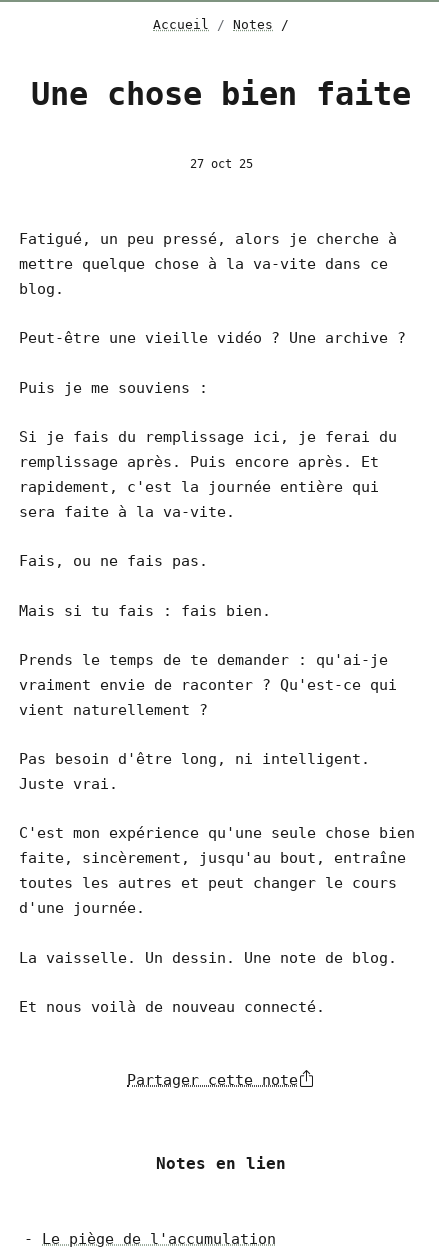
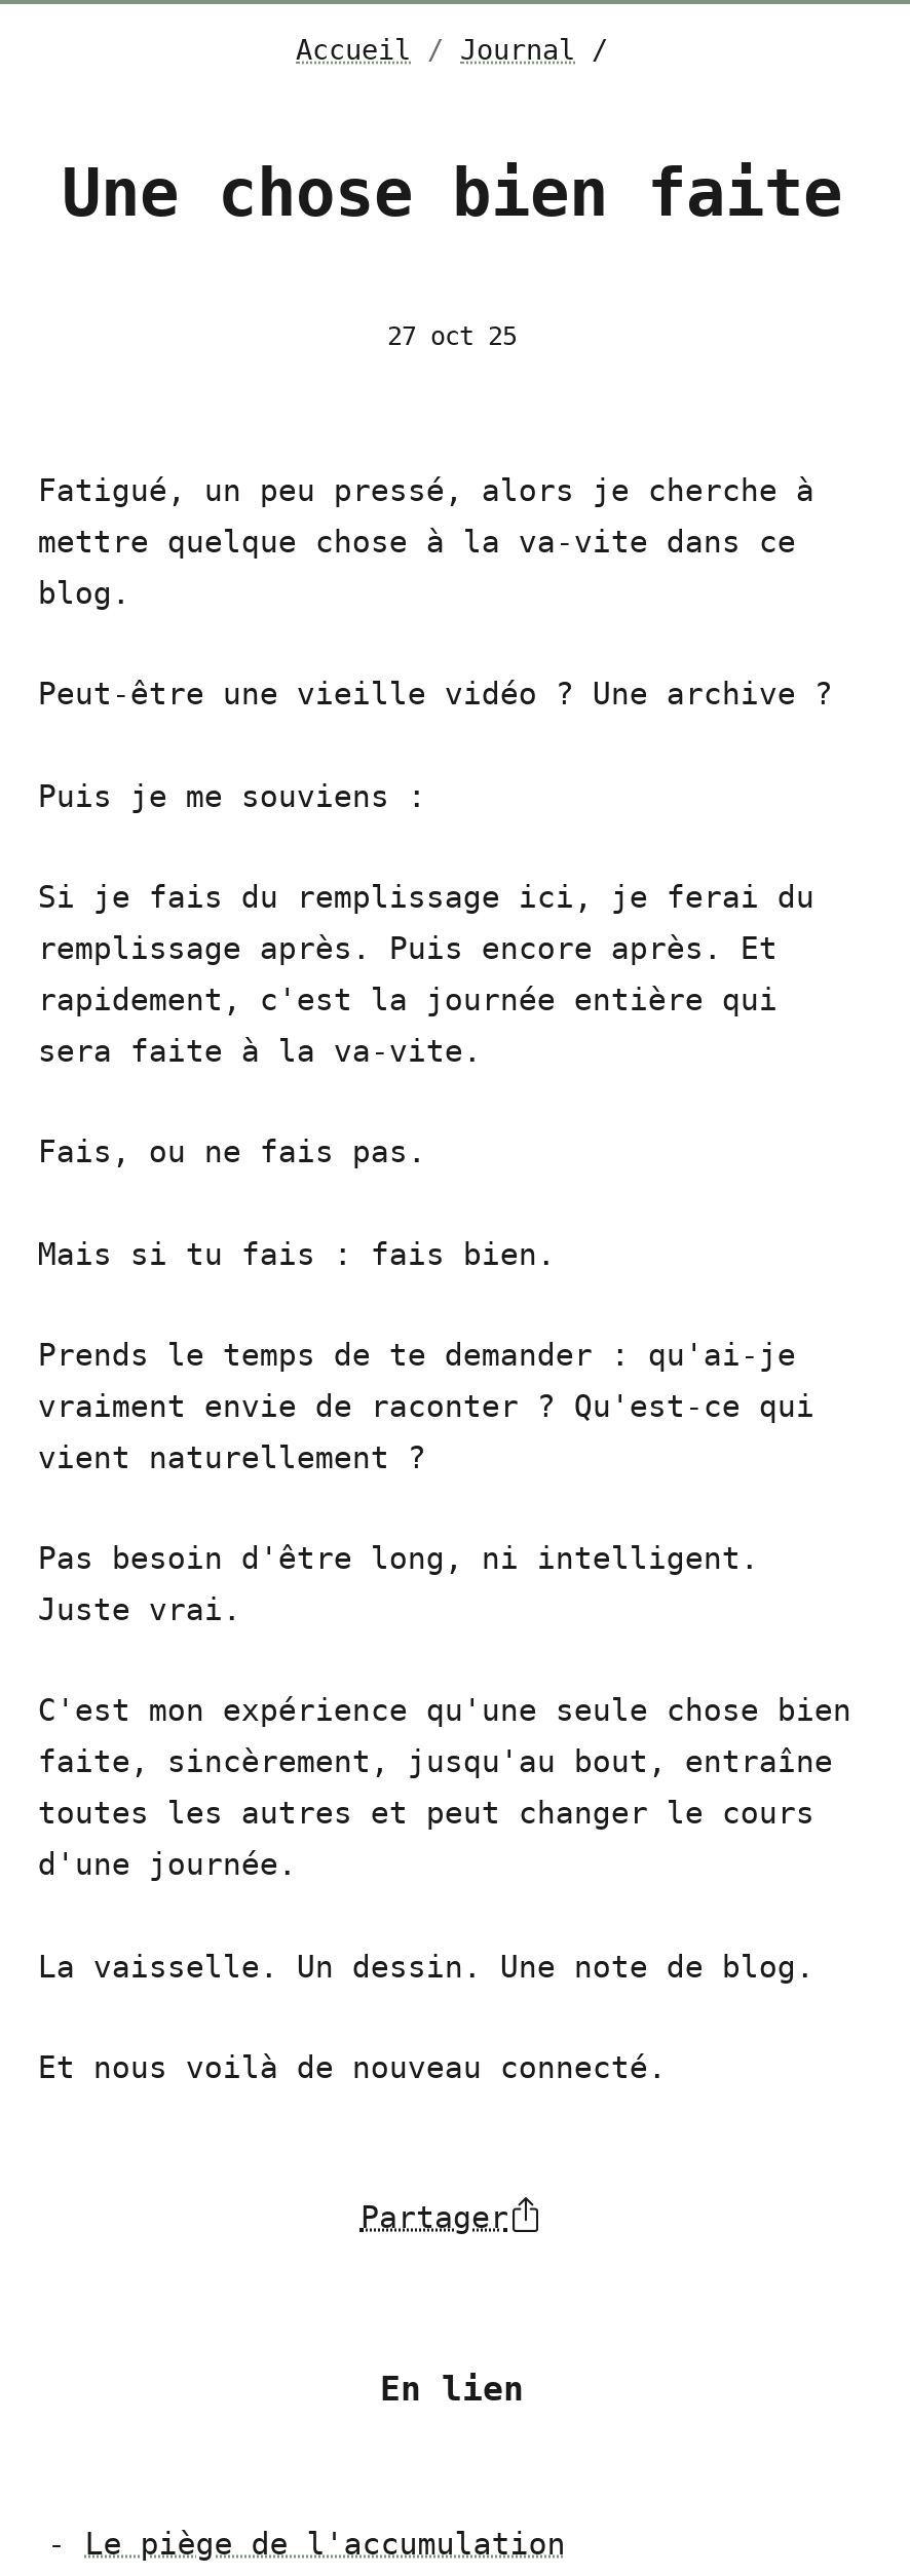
- Notes
+ Journal

- Partager cette note
+ Partager

- Notes en lien
+ En lien
